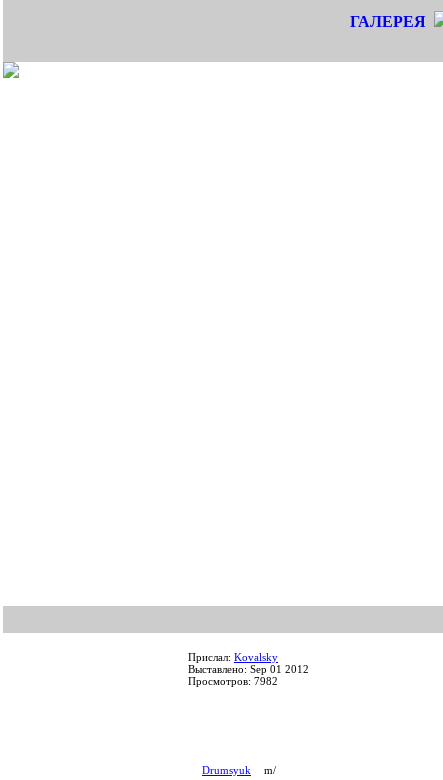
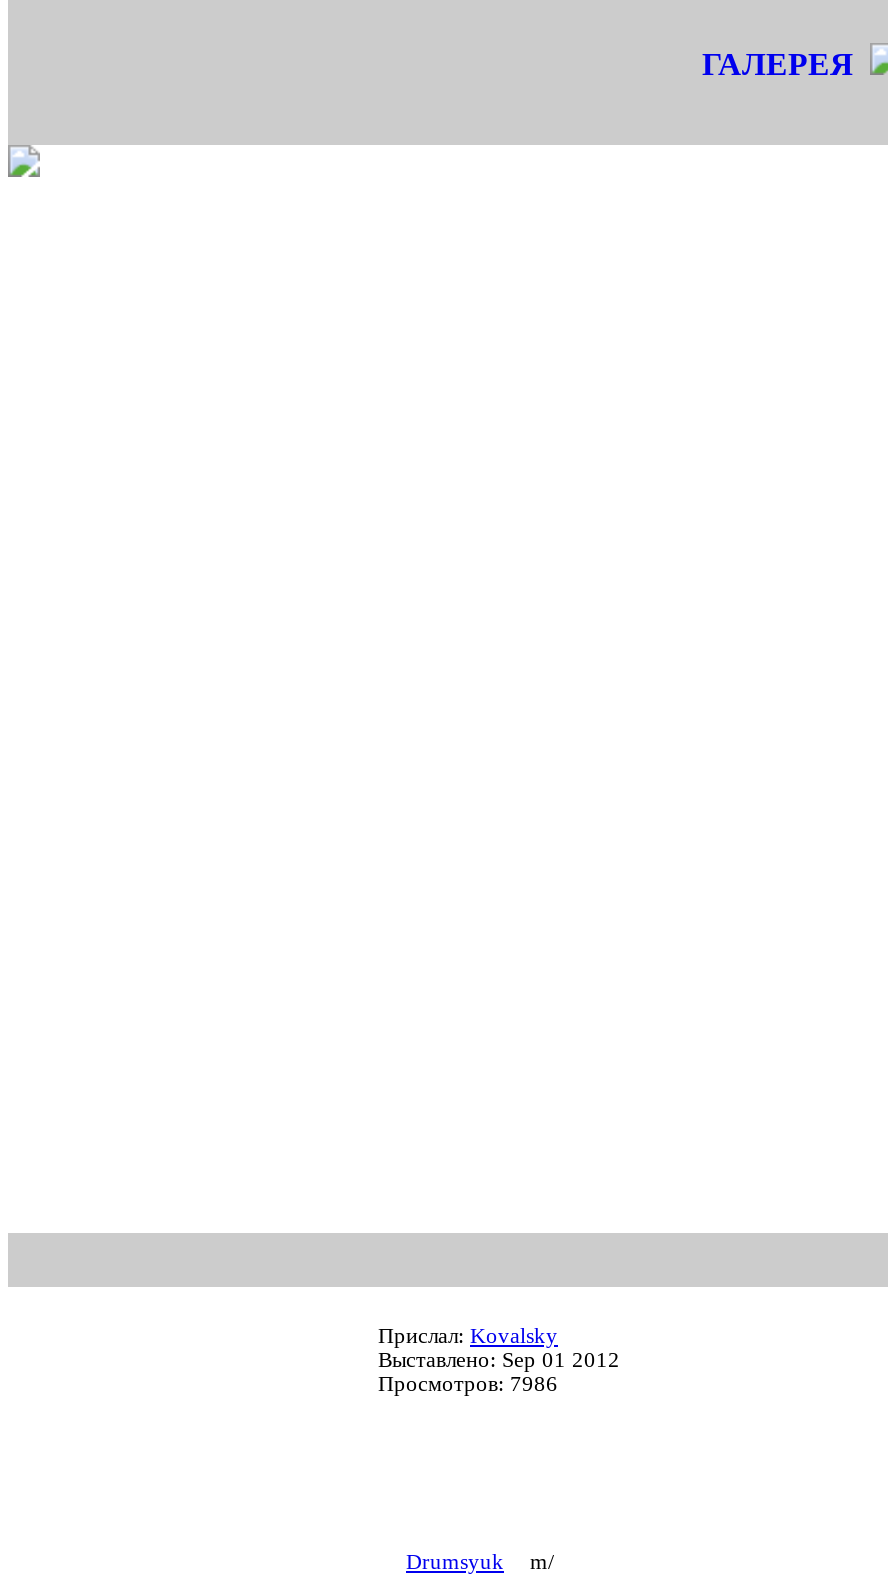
- Просмотров: 7982
+ Просмотров: 7986
